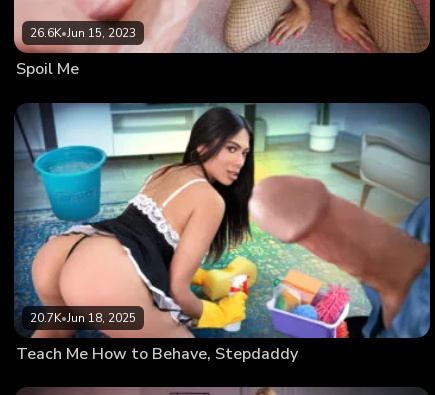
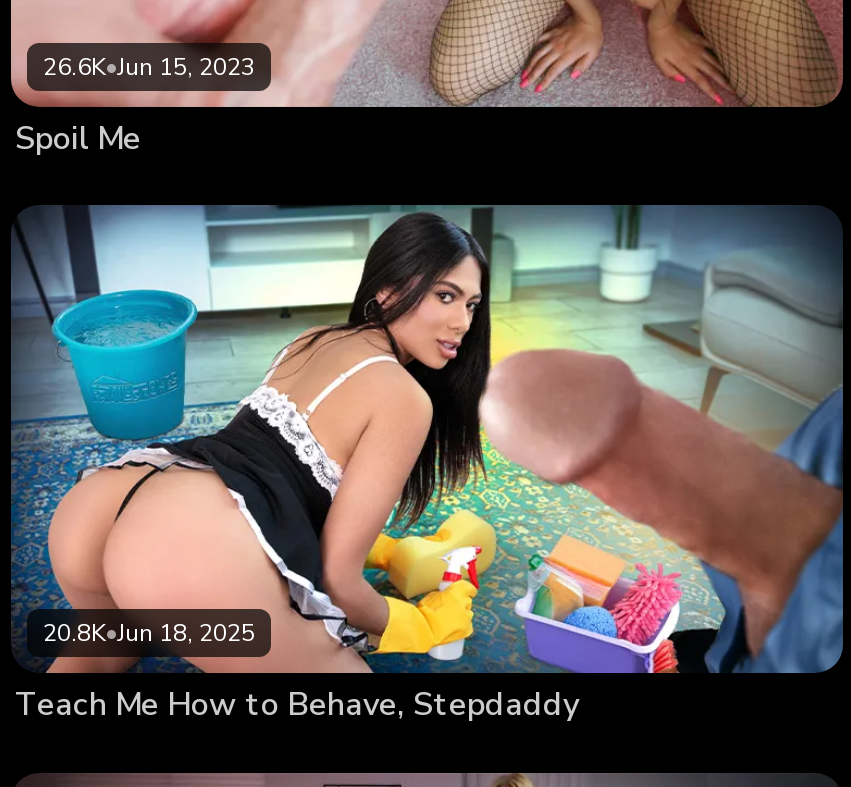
- 20.7K•Jun 18, 2025
+ 20.8K•Jun 18, 2025
